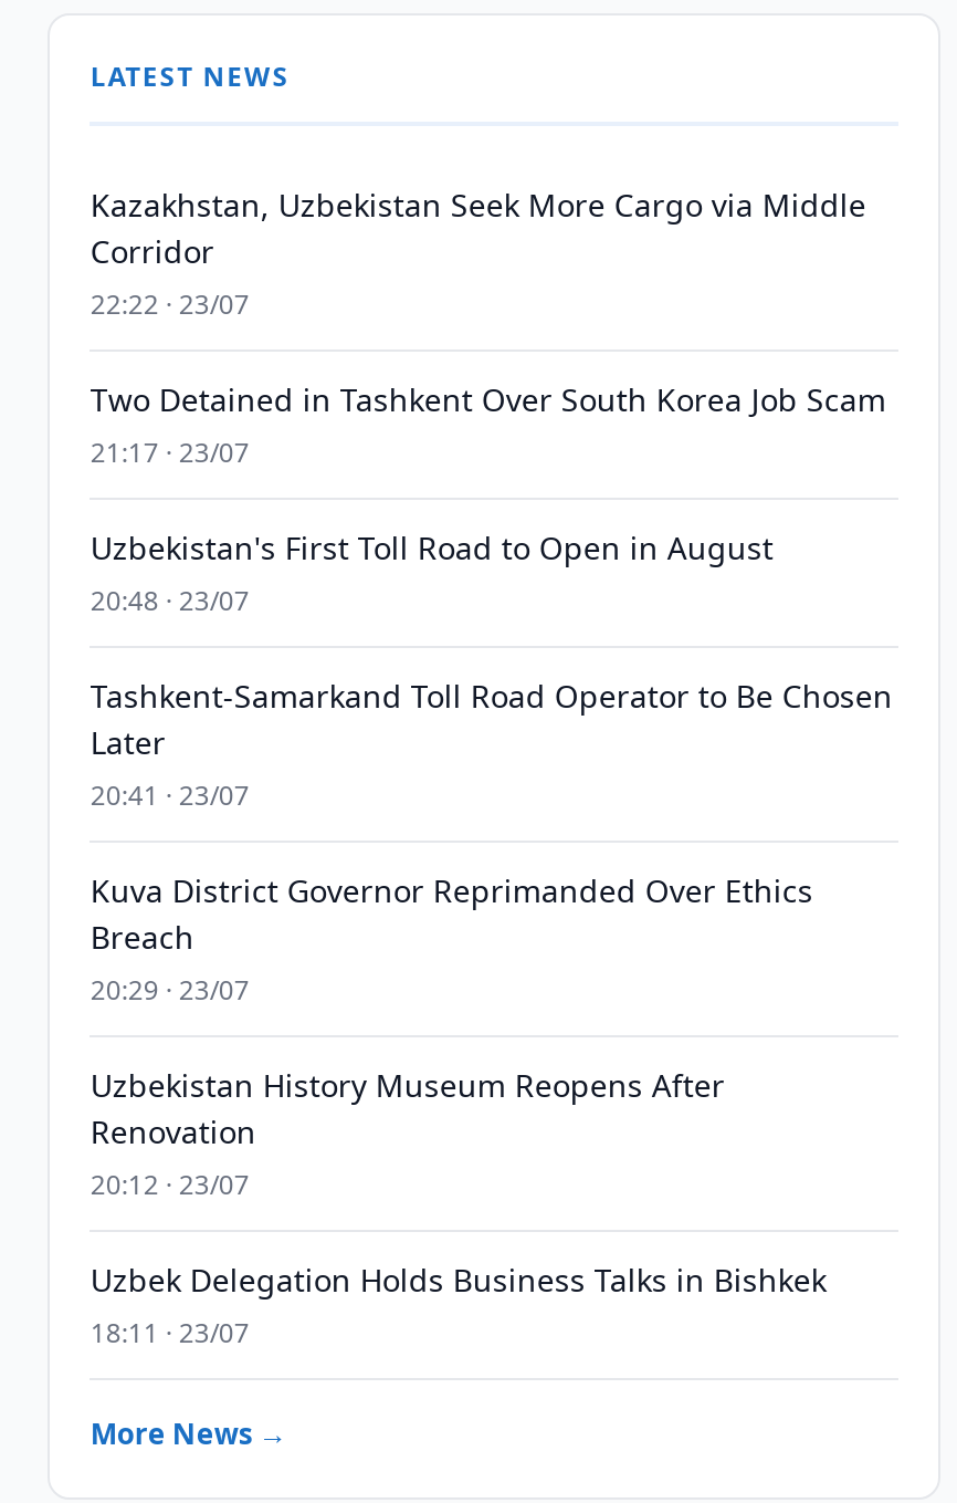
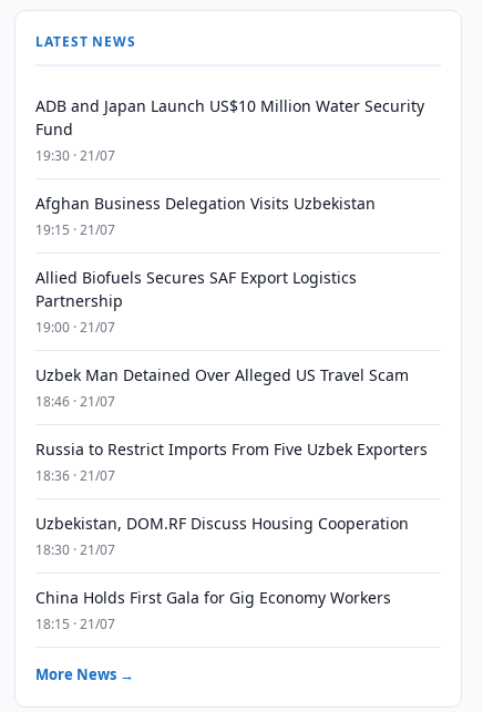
- Kazakhstan, Uzbekistan Seek More Cargo via Middle
- Corridor
- 22:22 · 23/07
+ ADB and Japan Launch US$10 Million Water Security
+ Fund
+ 19:30 · 21/07

- Two Detained in Tashkent Over South Korea Job Scam
- 21:17 · 23/07
+ Afghan Business Delegation Visits Uzbekistan
+ 19:15 · 21/07

- Uzbekistan's First Toll Road to Open in August
- 20:48 · 23/07
+ Allied Biofuels Secures SAF Export Logistics
+ Partnership
+ 19:00 · 21/07

- Tashkent-Samarkand Toll Road Operator to Be Chosen
- Later
- 20:41 · 23/07
+ Uzbek Man Detained Over Alleged US Travel Scam
+ 18:46 · 21/07

- Kuva District Governor Reprimanded Over Ethics
- Breach
- 20:29 · 23/07
+ Russia to Restrict Imports From Five Uzbek Exporters
+ 18:36 · 21/07

- Uzbekistan History Museum Reopens After
- Renovation
- 20:12 · 23/07
+ Uzbekistan, DOM.RF Discuss Housing Cooperation
+ 18:30 · 21/07

- Uzbek Delegation Holds Business Talks in Bishkek
- 18:11 · 23/07
+ China Holds First Gala for Gig Economy Workers
+ 18:15 · 21/07
